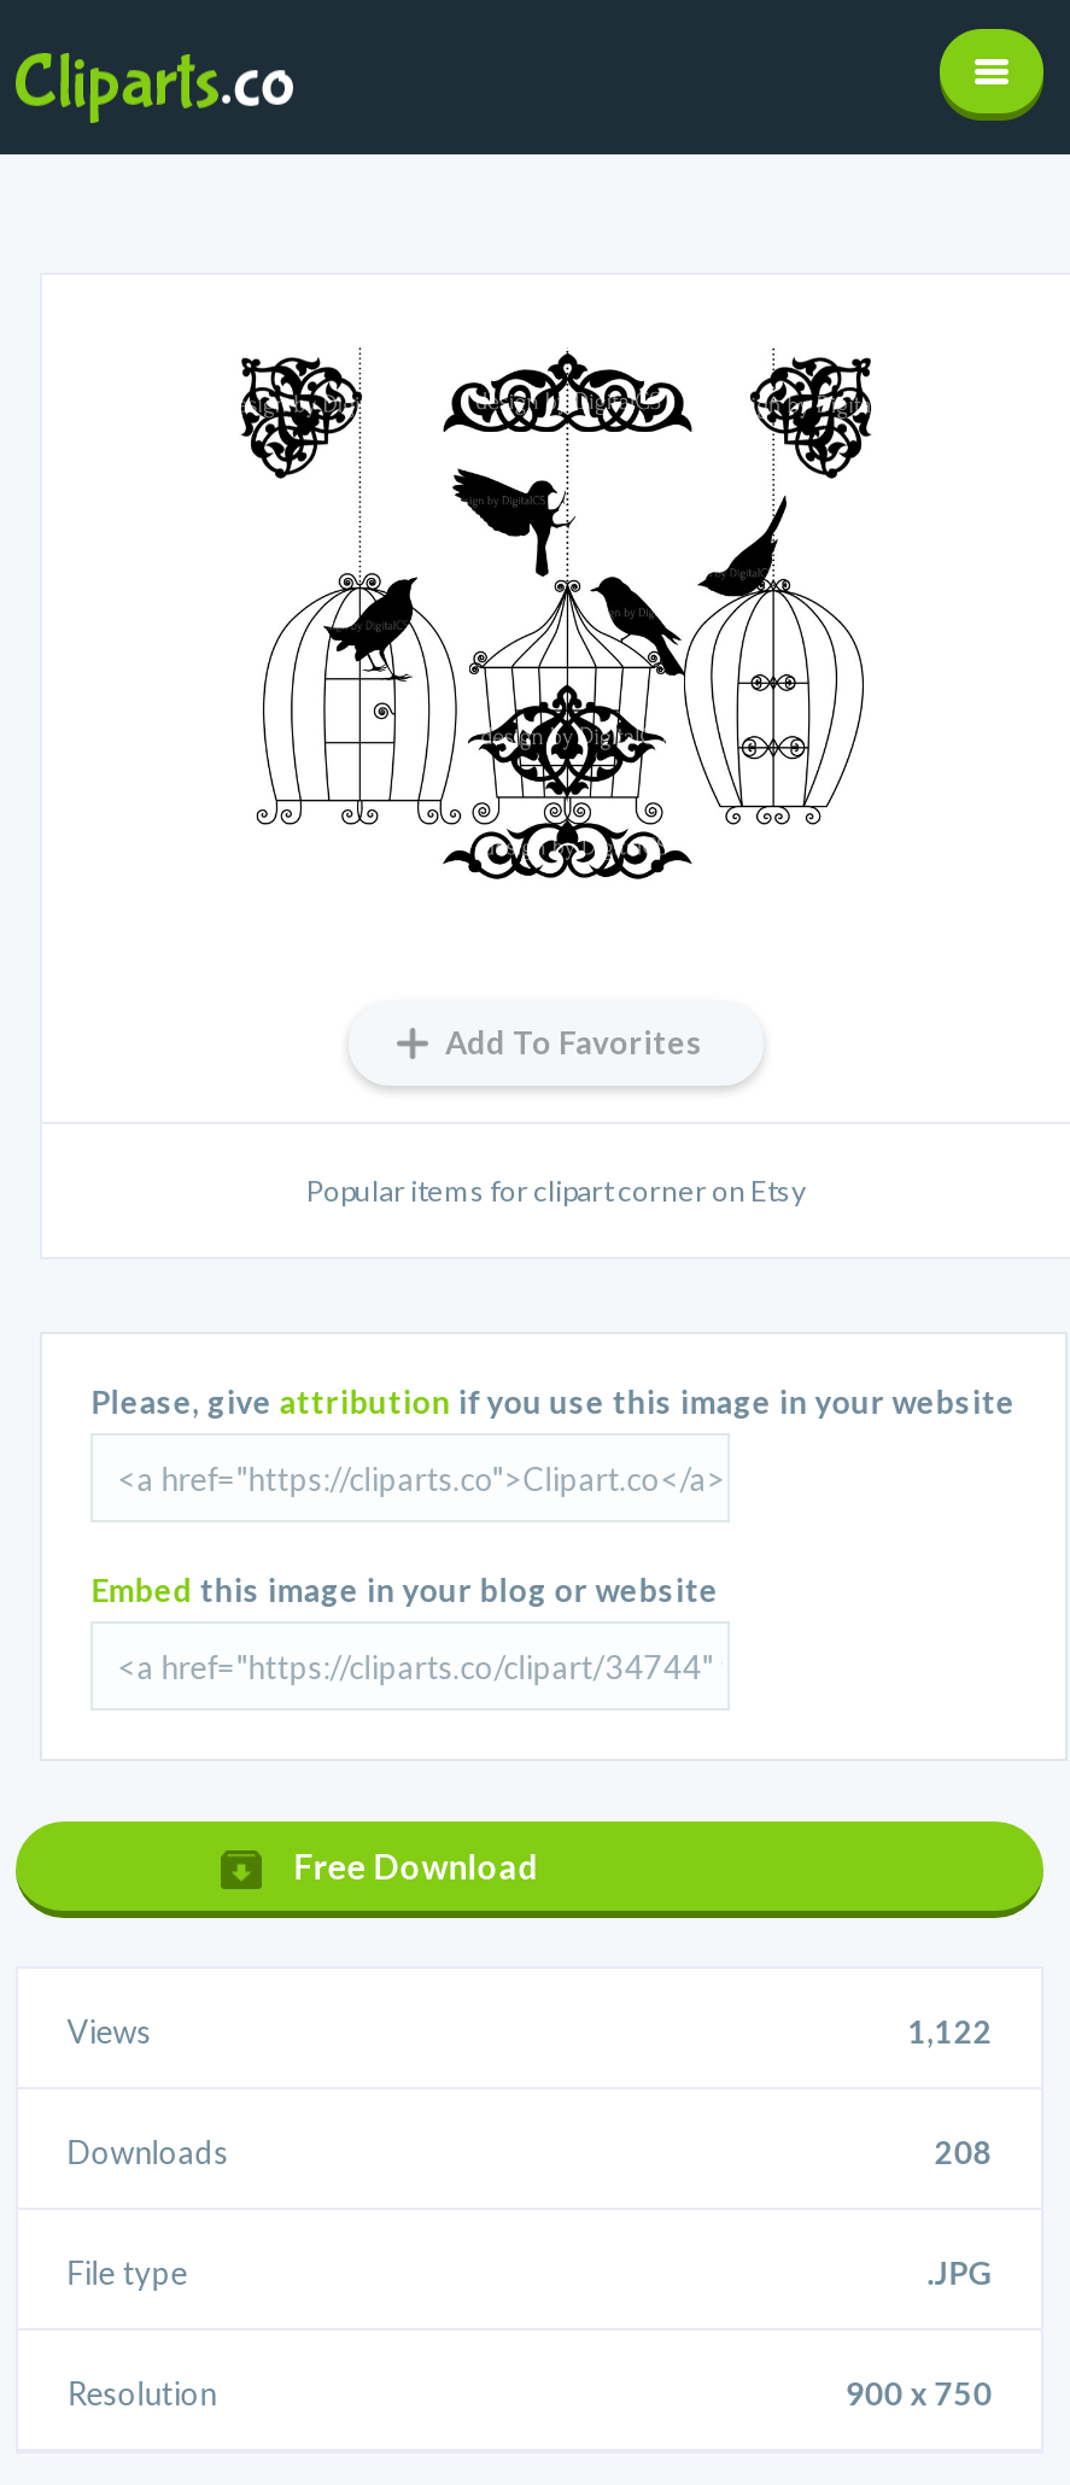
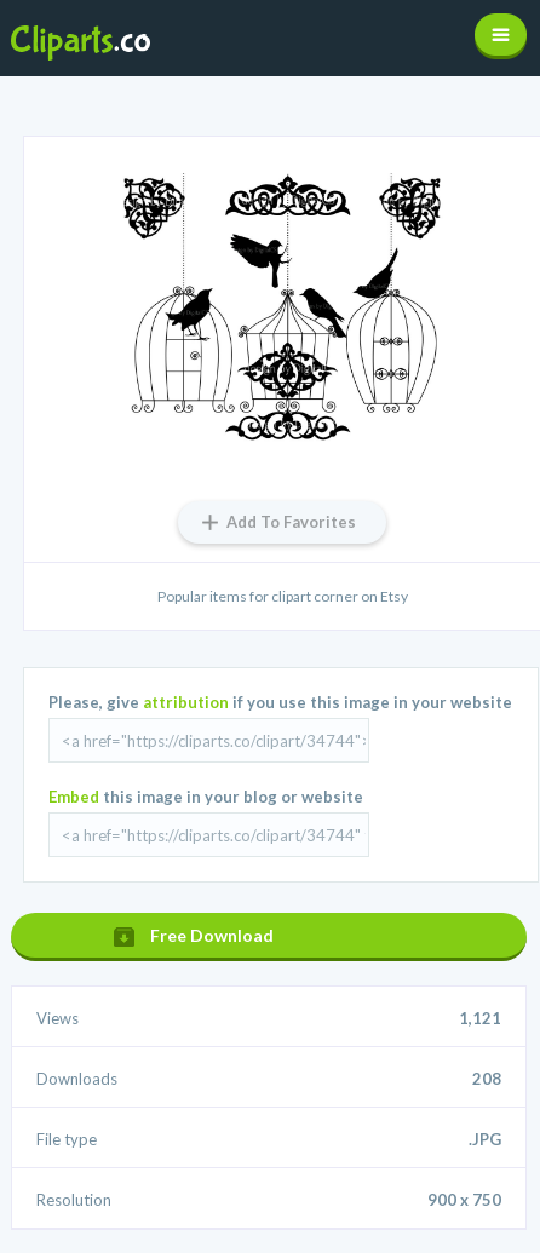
- 1,122
+ 1,121
